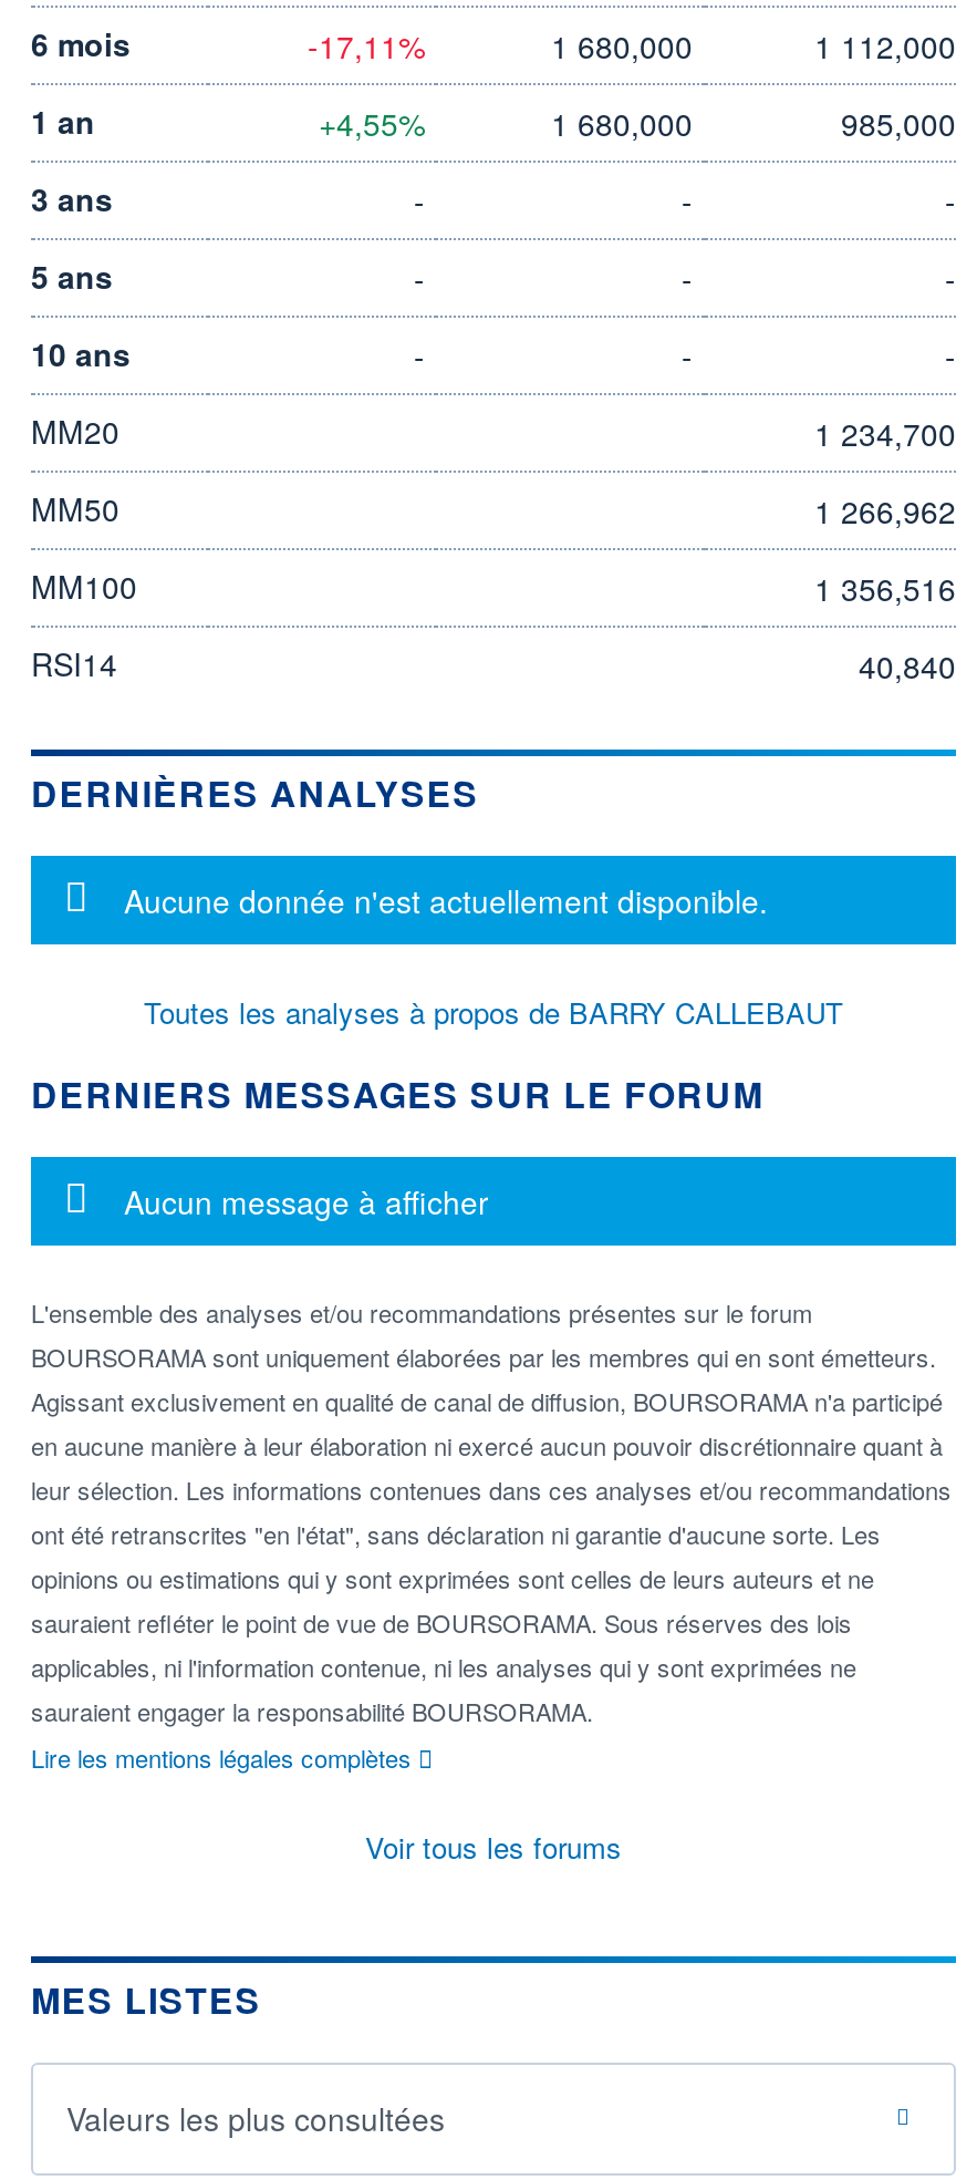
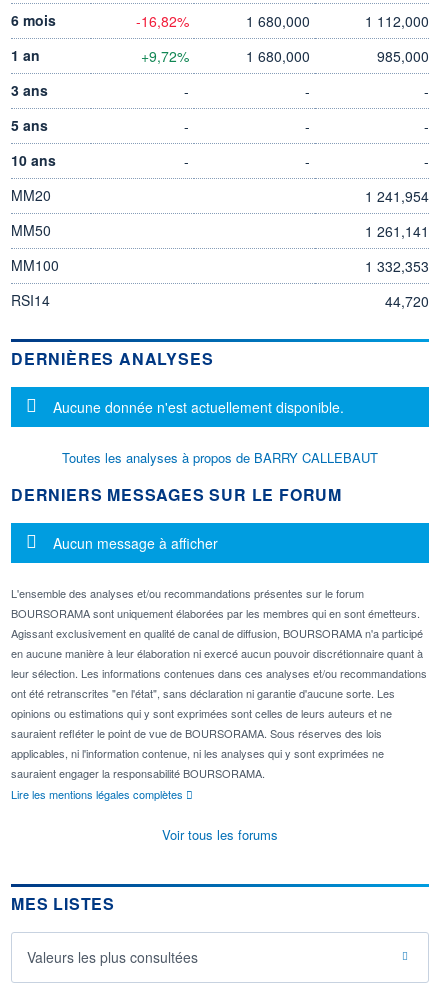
- -17,11%
+ -16,82%

- +4,55%
+ +9,72%

- 1 234,700
+ 1 241,954

- 1 266,962
+ 1 261,141

- 1 356,516
+ 1 332,353

- 40,840
+ 44,720
